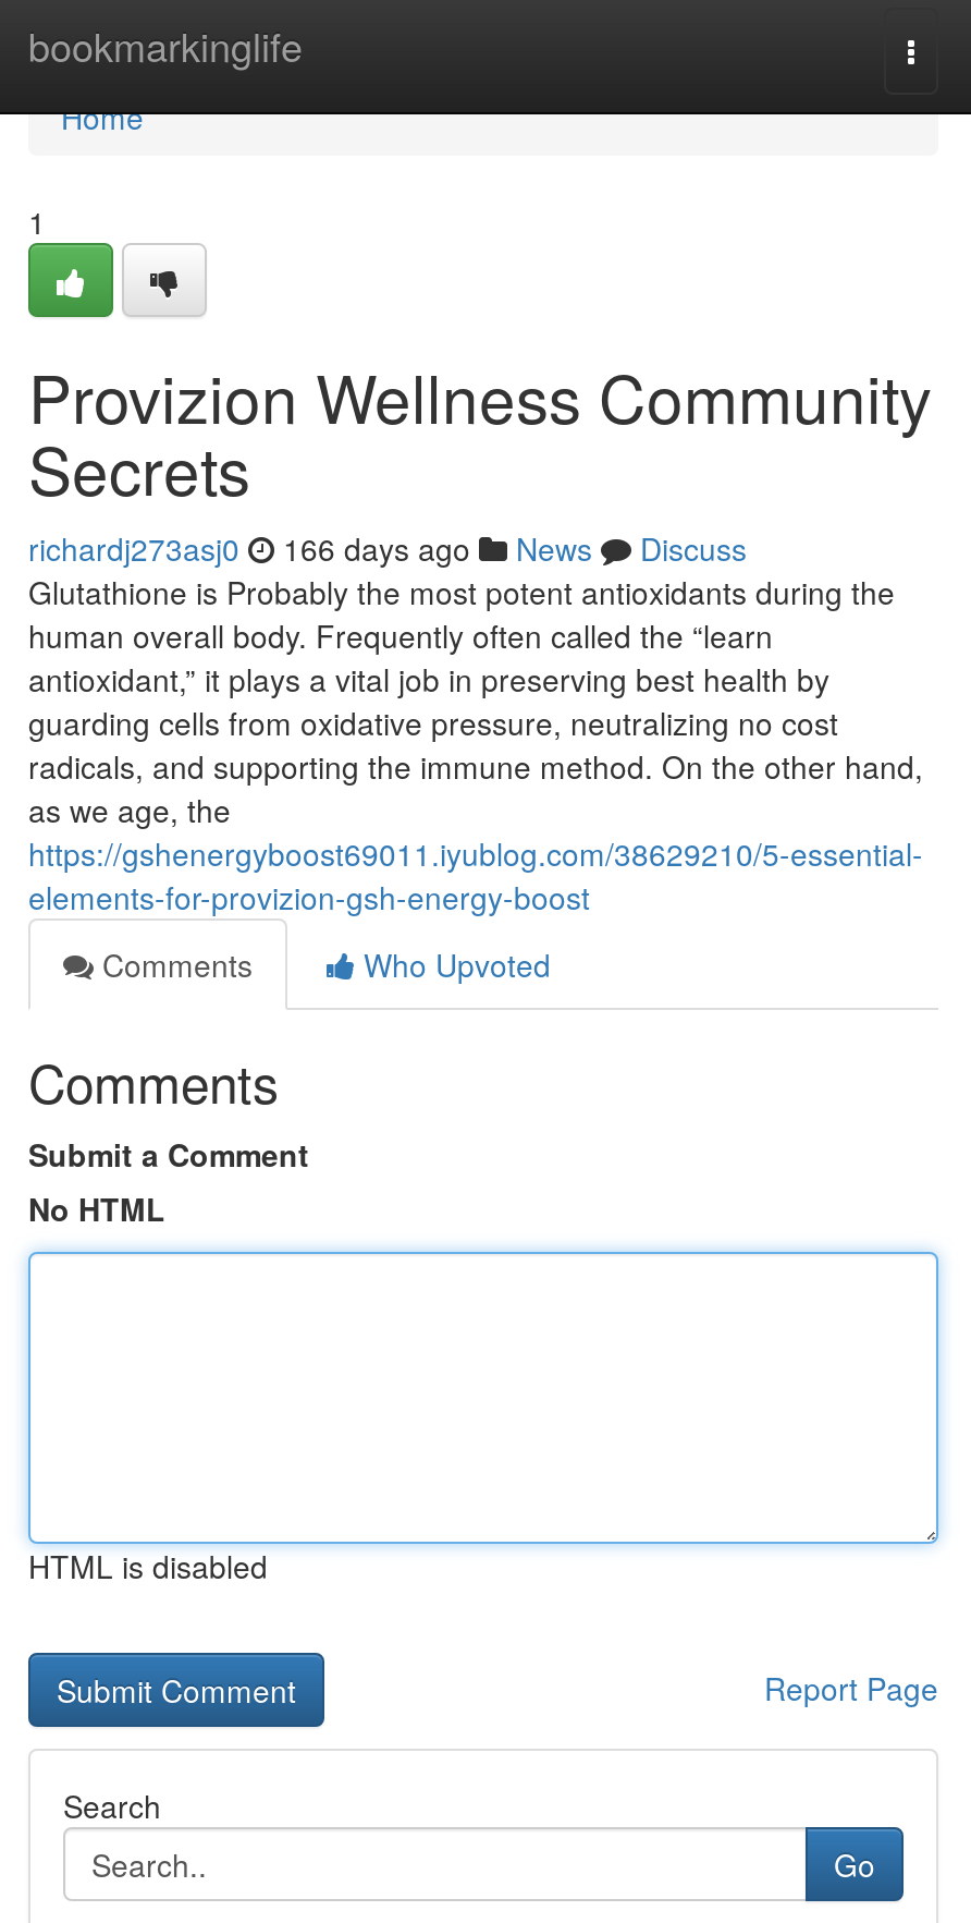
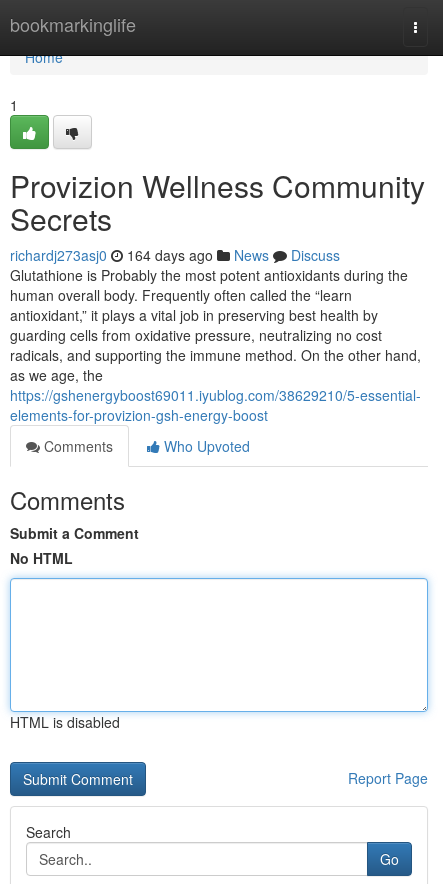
- richardj273asj0 166 days ago News Discuss
+ richardj273asj0 164 days ago News Discuss
